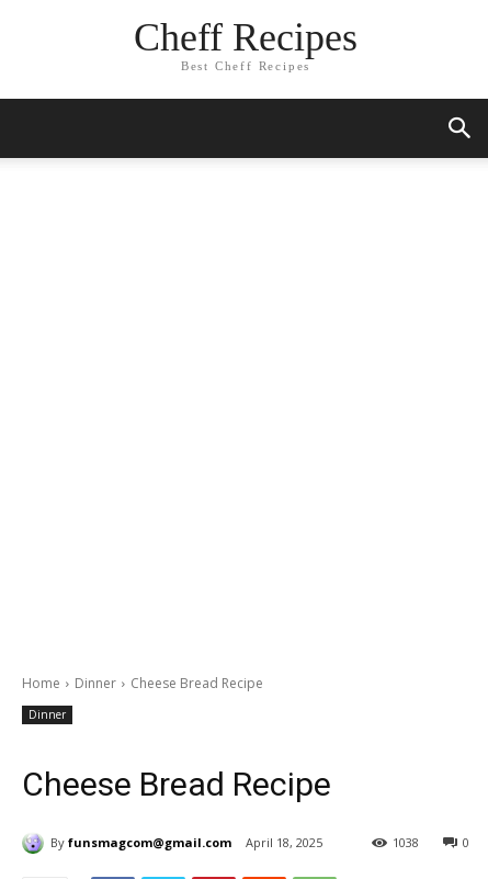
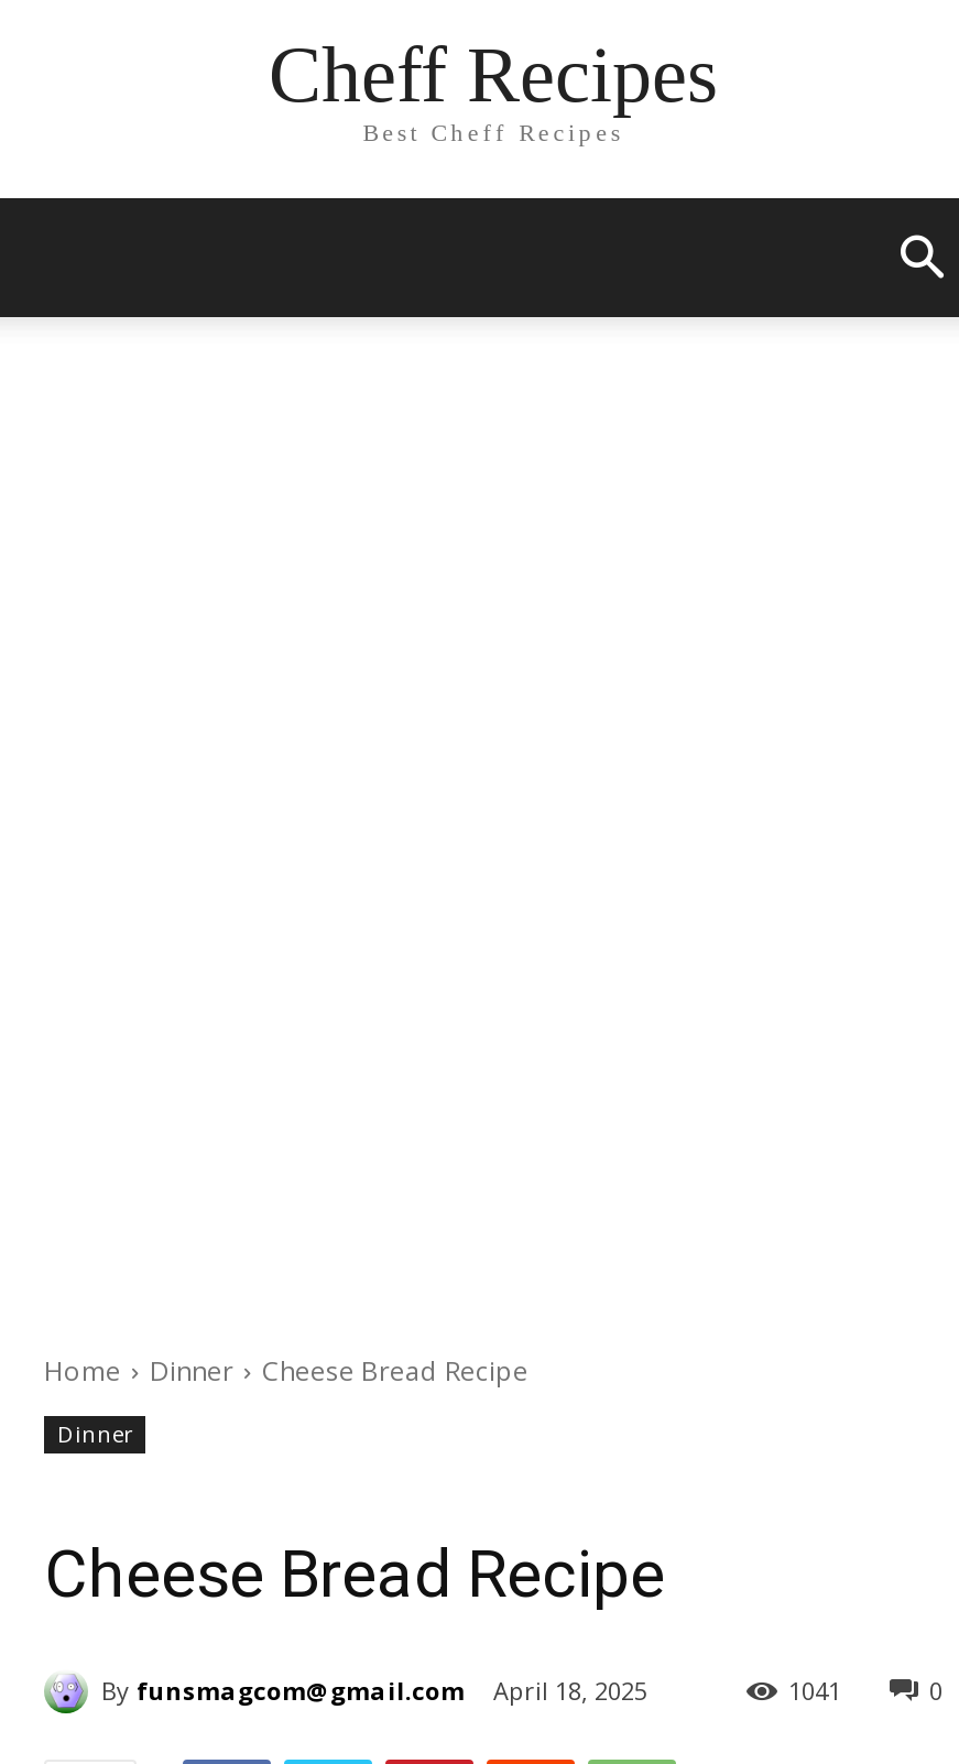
- 1038
+ 1041
